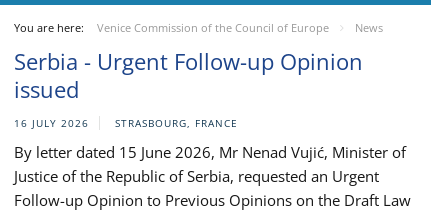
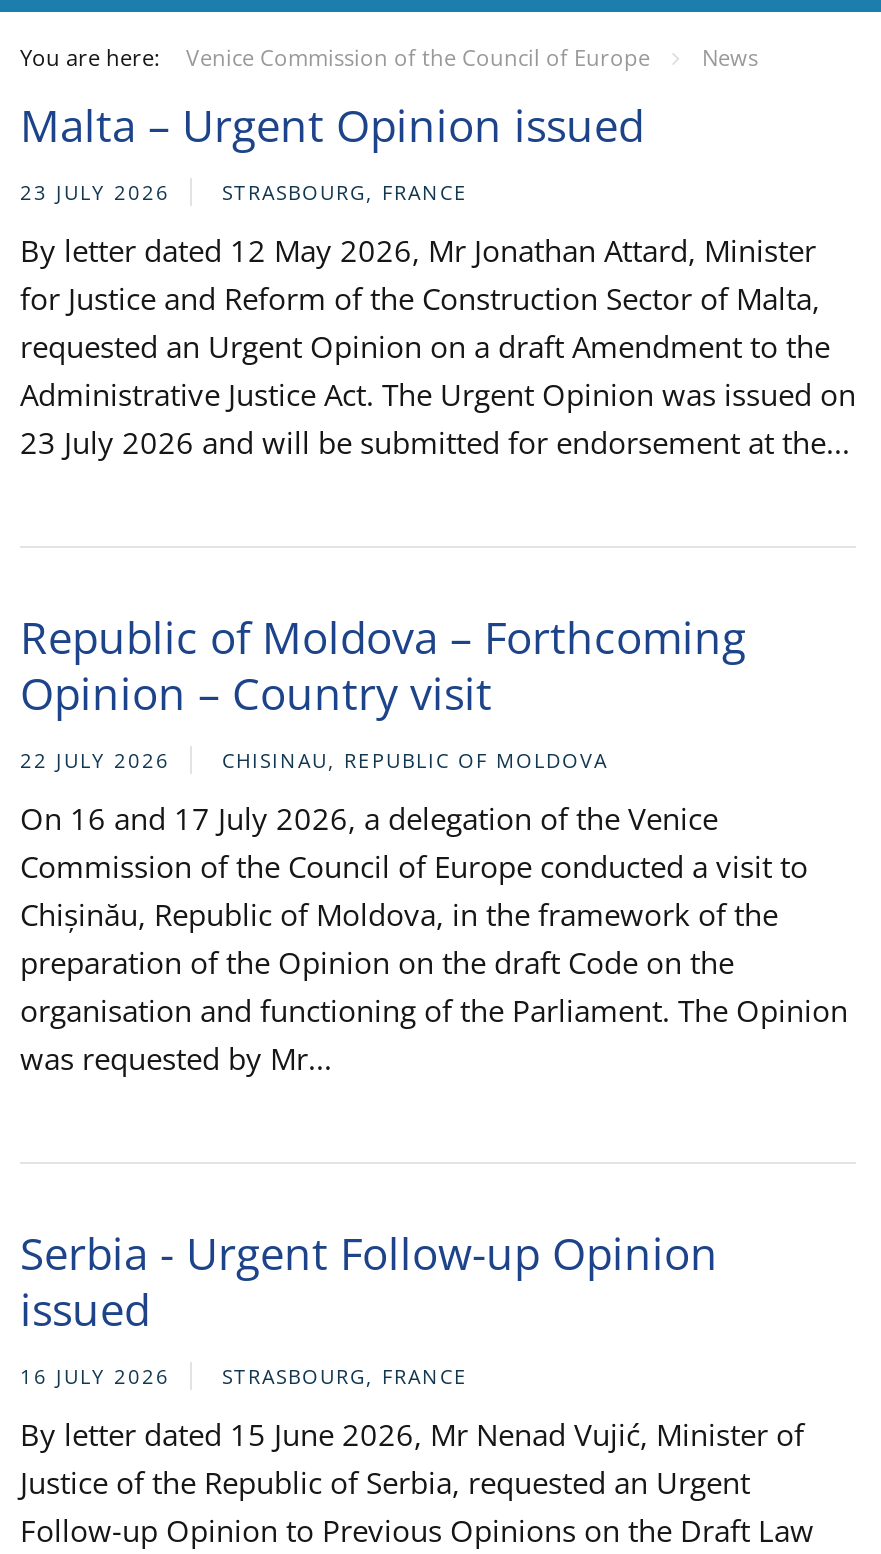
+ Malta – Urgent Opinion issued
+ 23 JULY 2026
+ STRASBOURG, FRANCE
+ By letter dated 12 May 2026, Mr Jonathan Attard, Minister
+ for Justice and Reform of the Construction Sector of Malta,
+ requested an Urgent Opinion on a draft Amendment to the
+ Administrative Justice Act. The Urgent Opinion was issued on
+ 23 July 2026 and will be submitted for endorsement at the...
+ Republic of Moldova – Forthcoming
+ Opinion – Country visit
+ 22 JULY 2026
+ CHISINAU, REPUBLIC OF MOLDOVA
+ On 16 and 17 July 2026, a delegation of the Venice
+ Commission of the Council of Europe conducted a visit to
+ Chișinău, Republic of Moldova, in the framework of the
+ preparation of the Opinion on the draft Code on the
+ organisation and functioning of the Parliament. The Opinion
+ was requested by Mr...
